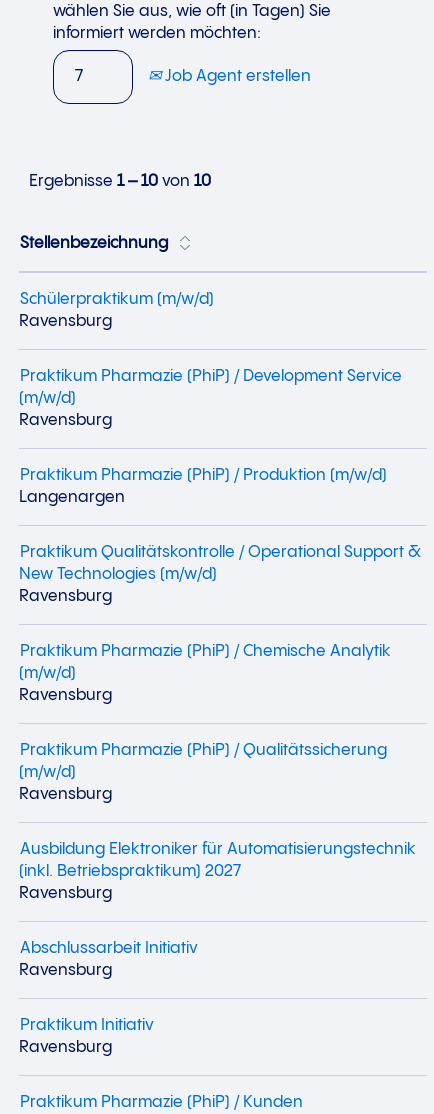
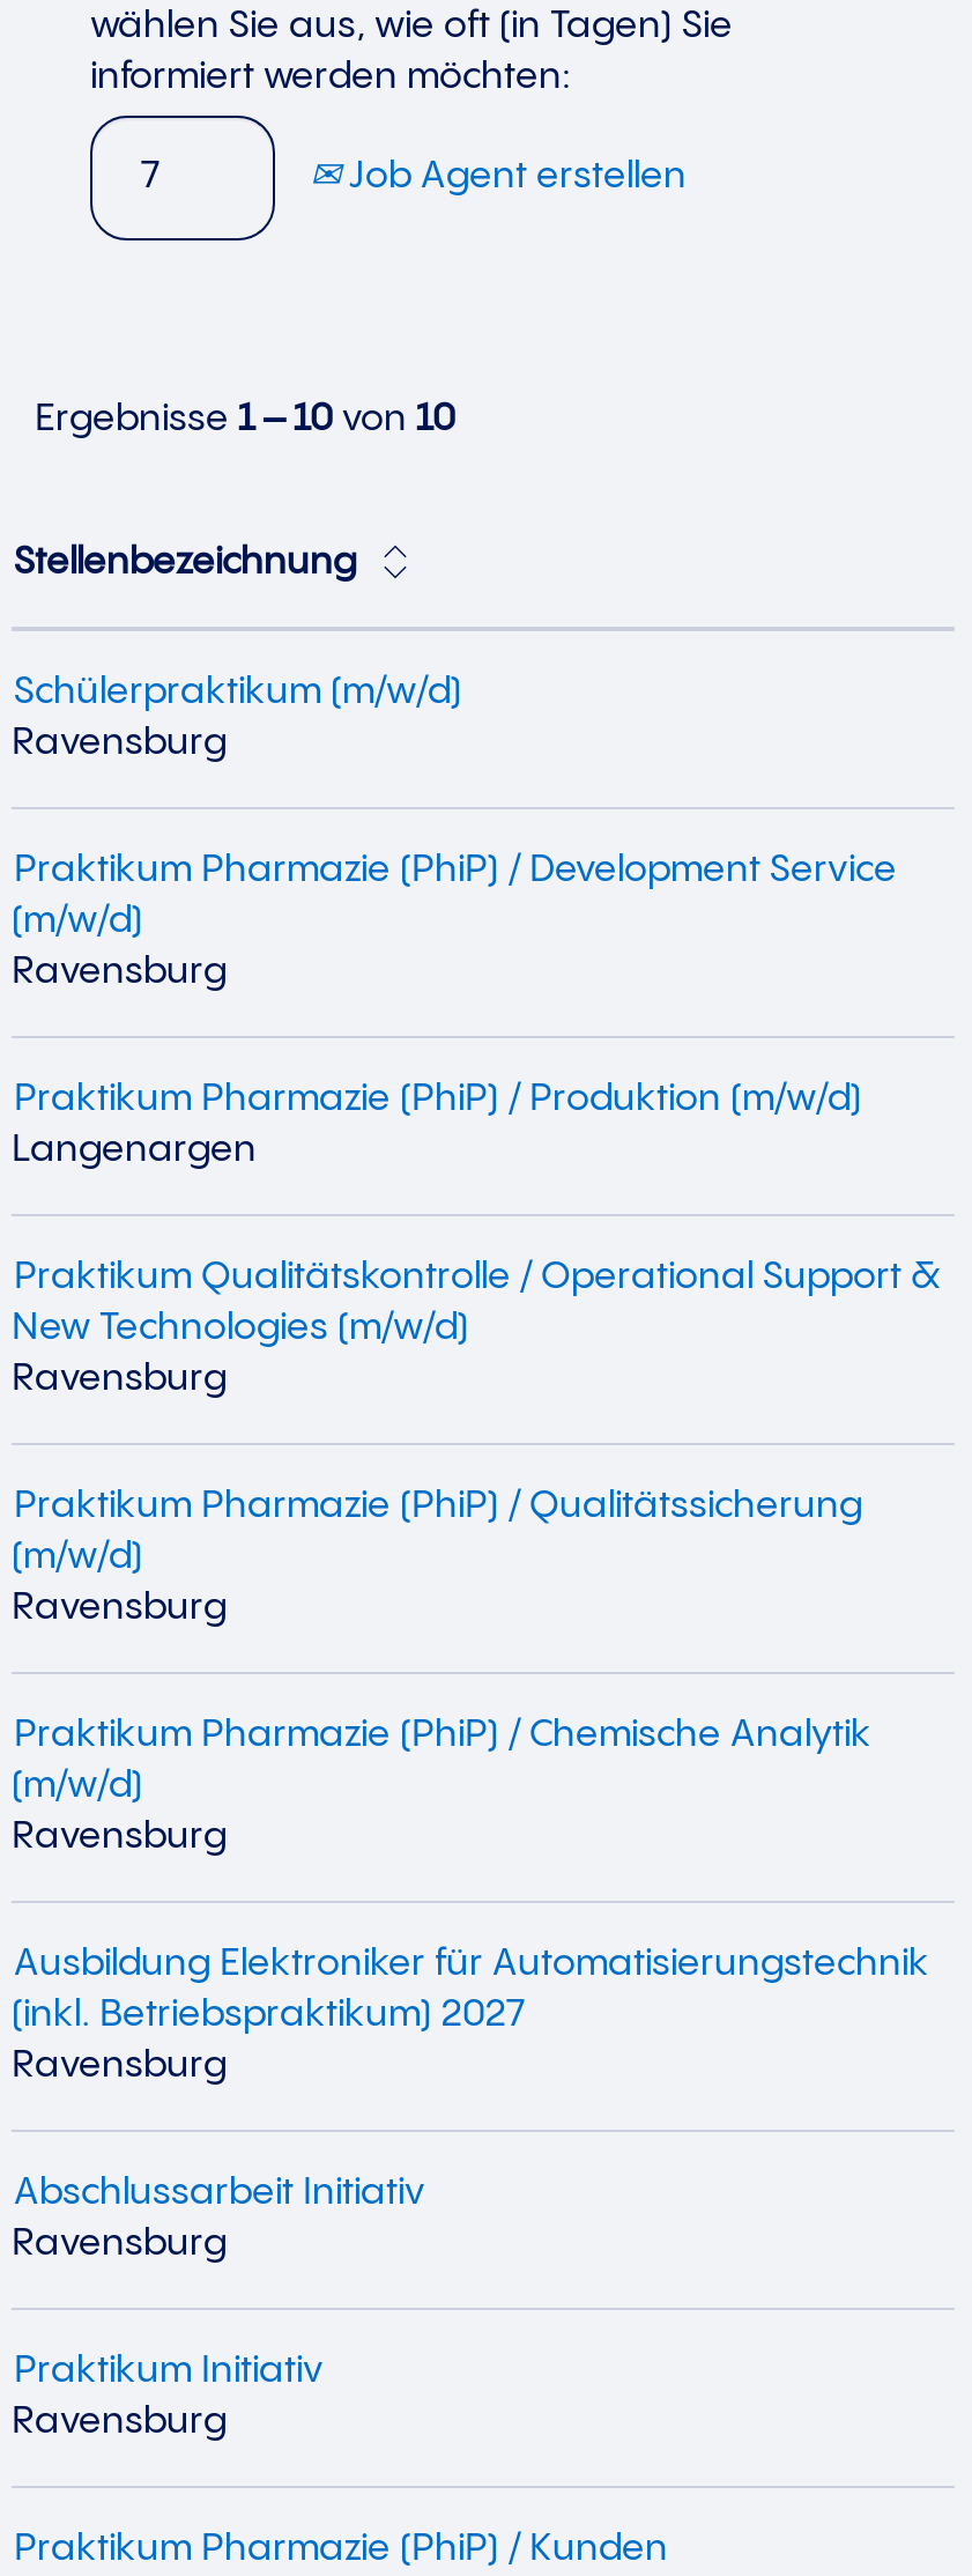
moved down: Praktikum Pharmazie (PhiP) / Chemische Analytik

moved up: Praktikum Pharmazie (PhiP) / Qualitätssicherung
